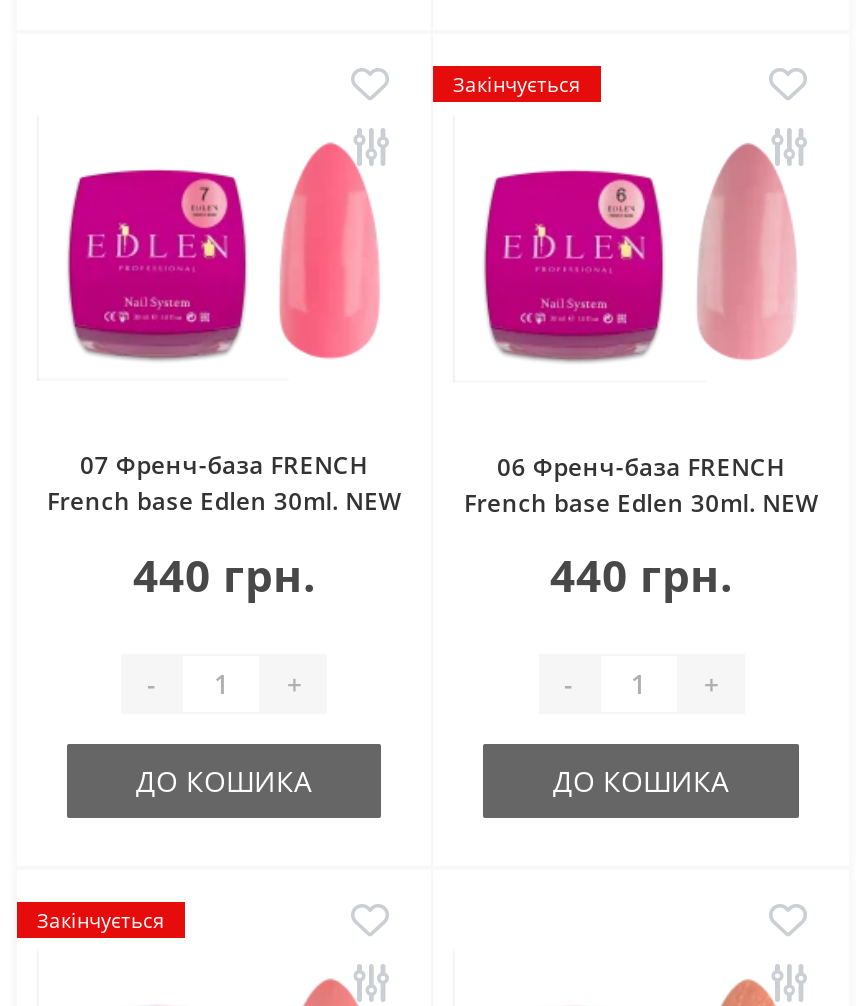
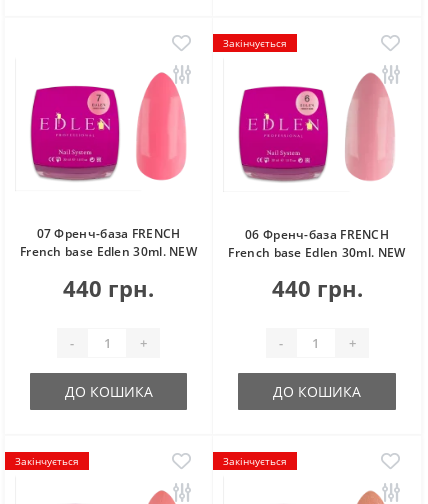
+ Закінчується
